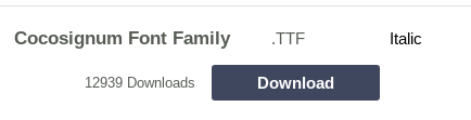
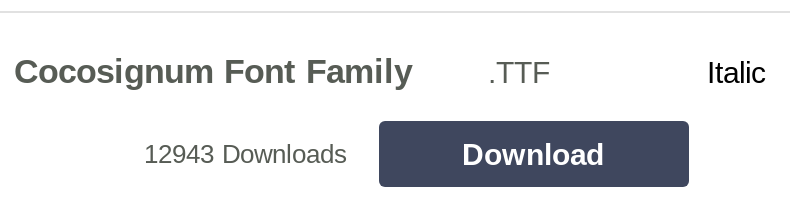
- 12939 Downloads
+ 12943 Downloads
